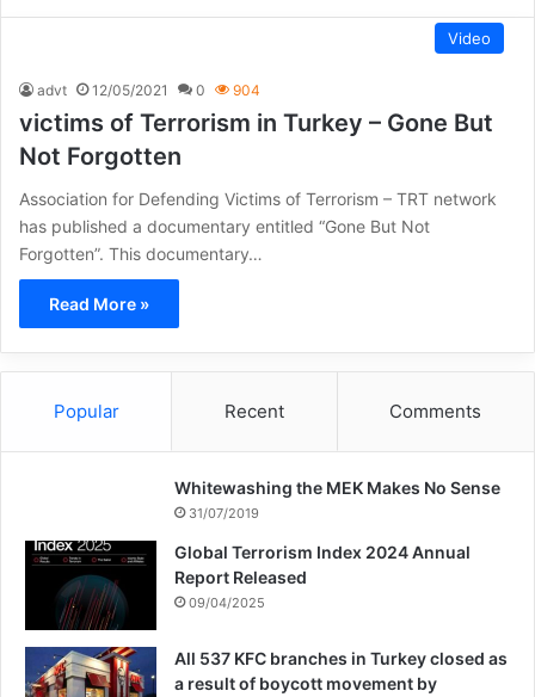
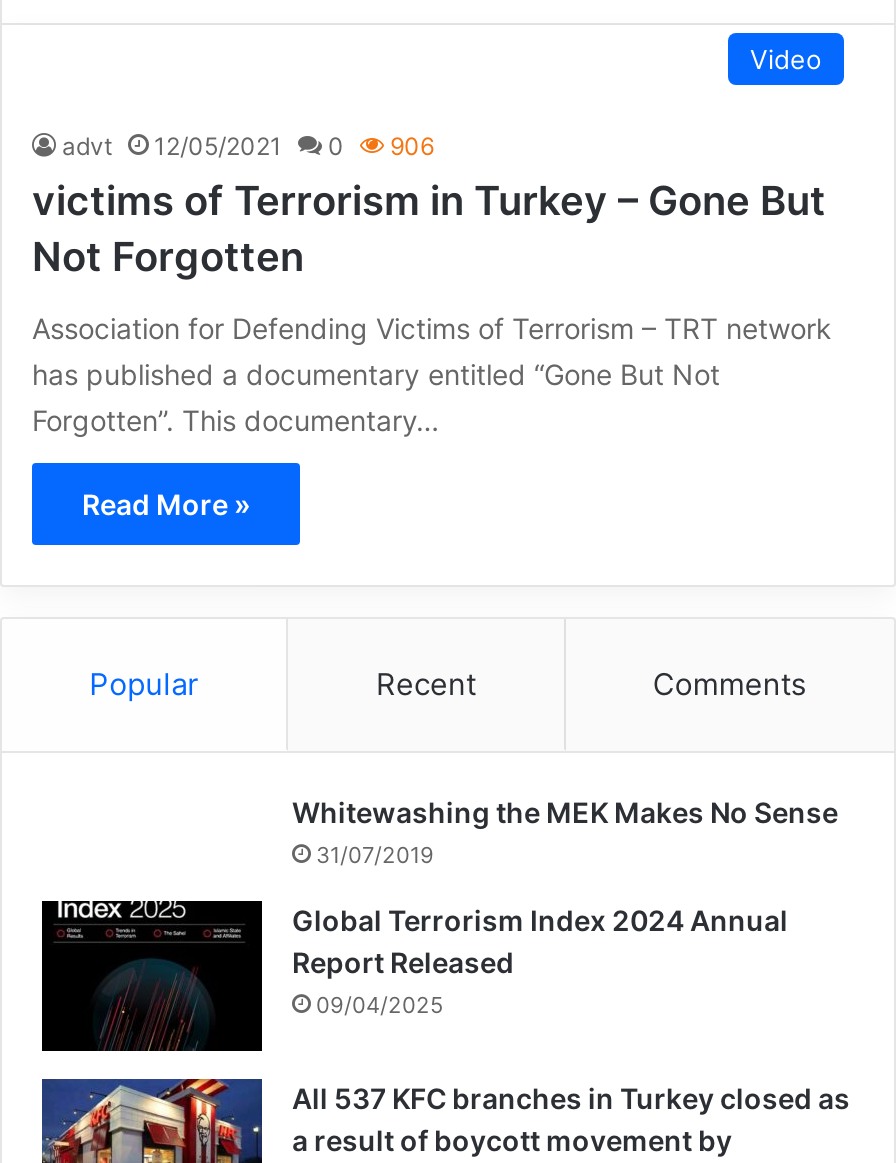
- advt 12/05/2021 0 904
+ advt 12/05/2021 0 906
